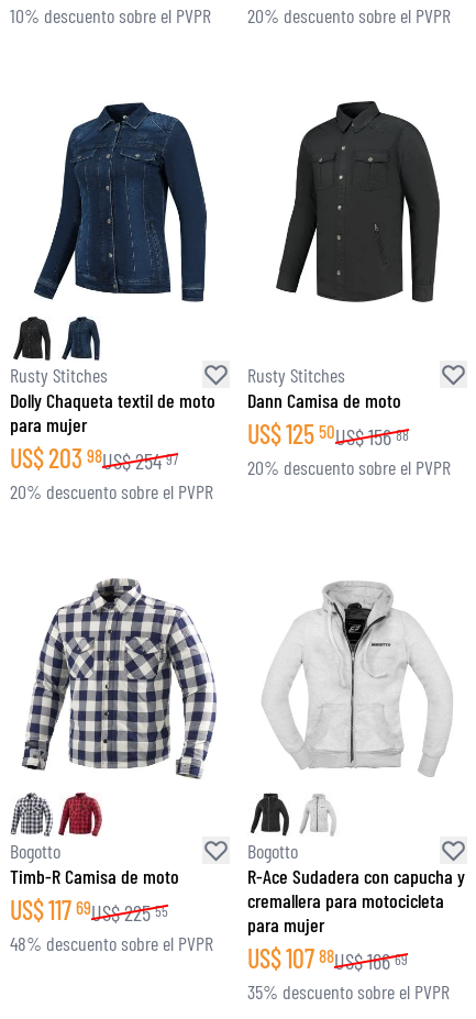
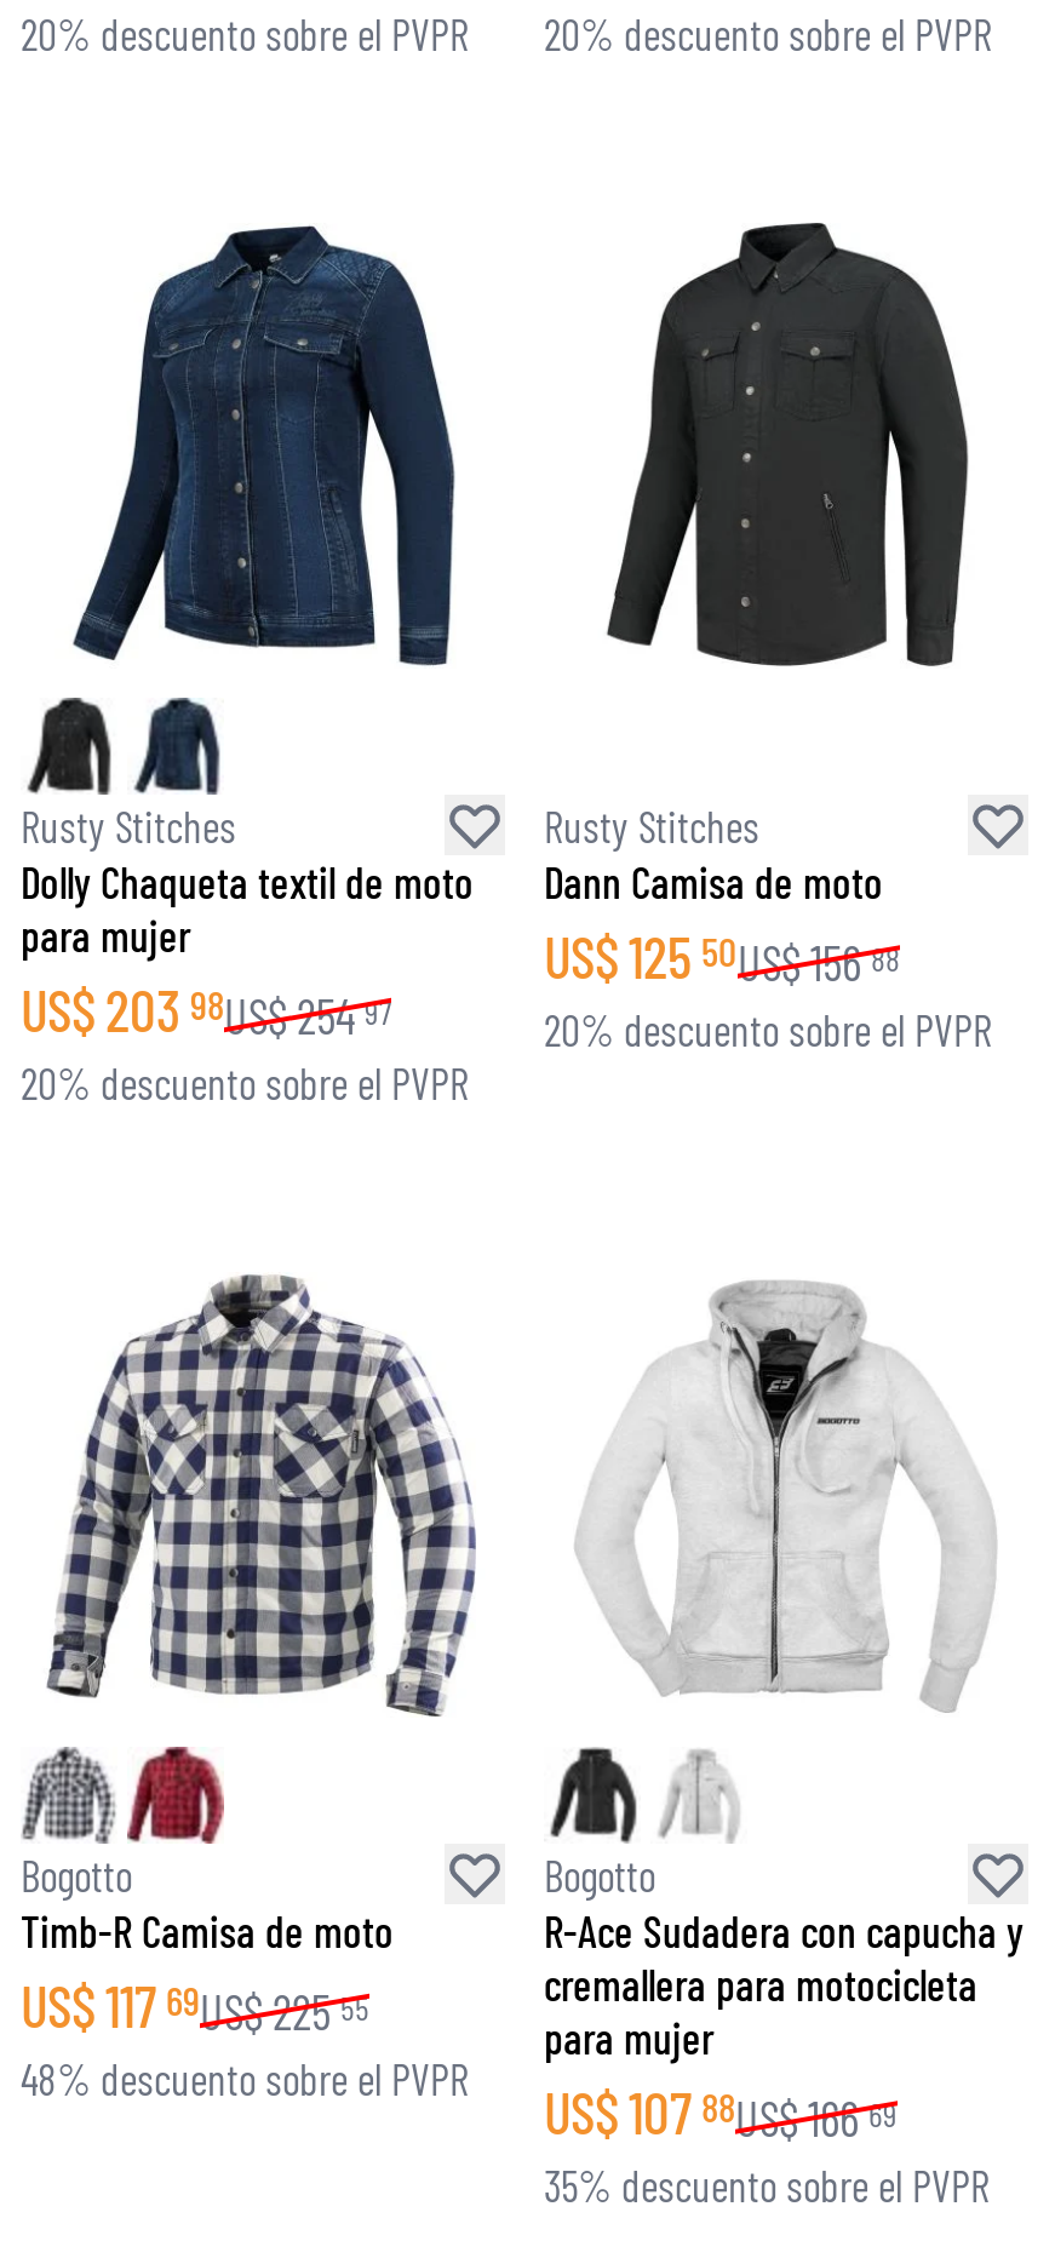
- 10% descuento sobre el PVPR
+ 20% descuento sobre el PVPR
